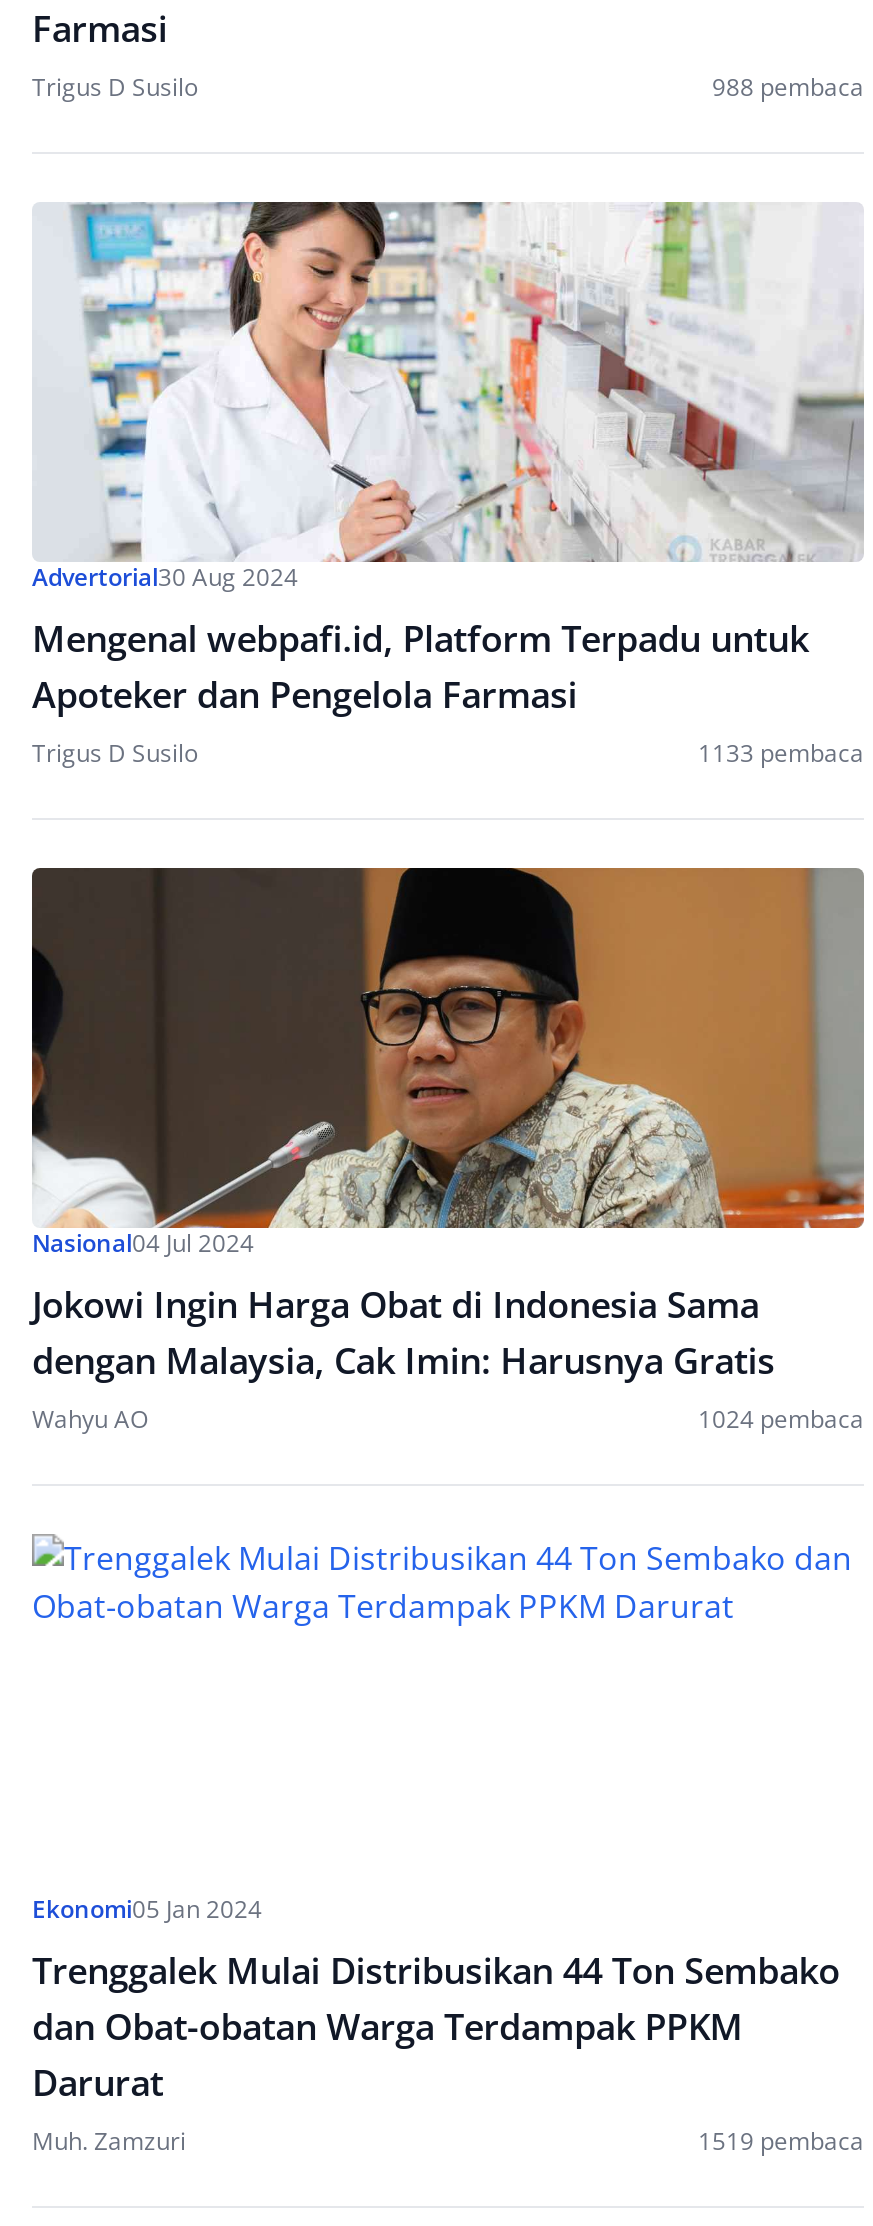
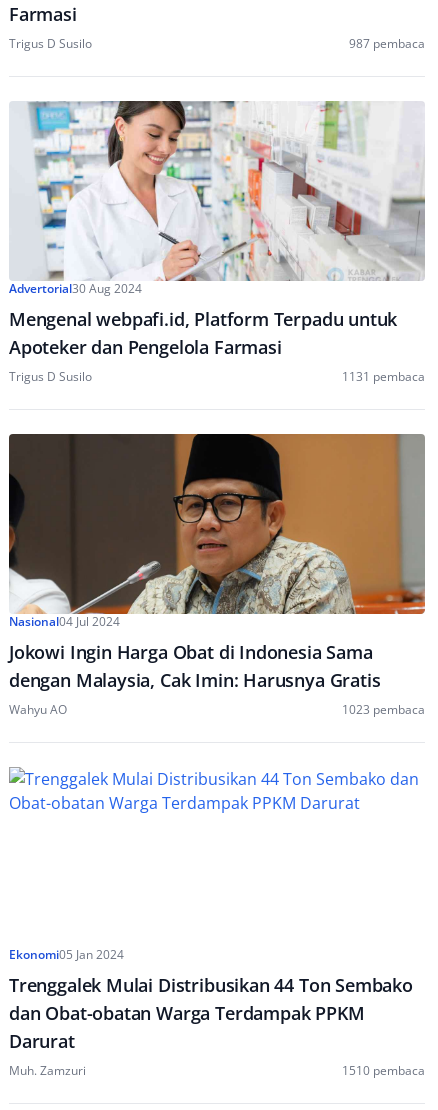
- 988 pembaca
+ 987 pembaca

- 1133 pembaca
+ 1131 pembaca

- 1024 pembaca
+ 1023 pembaca

- 1519 pembaca
+ 1510 pembaca
